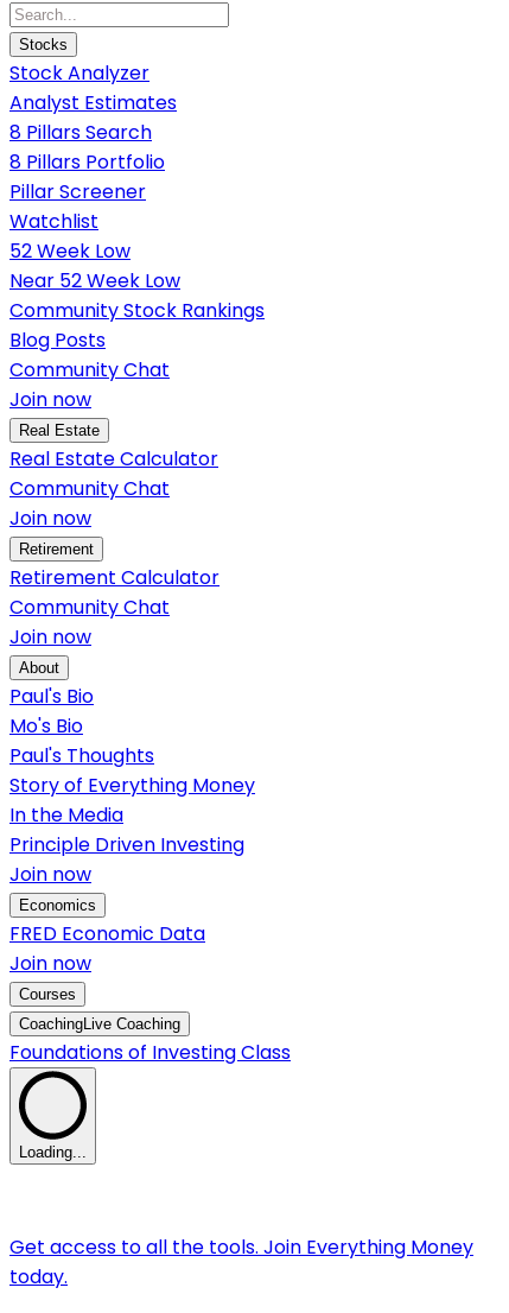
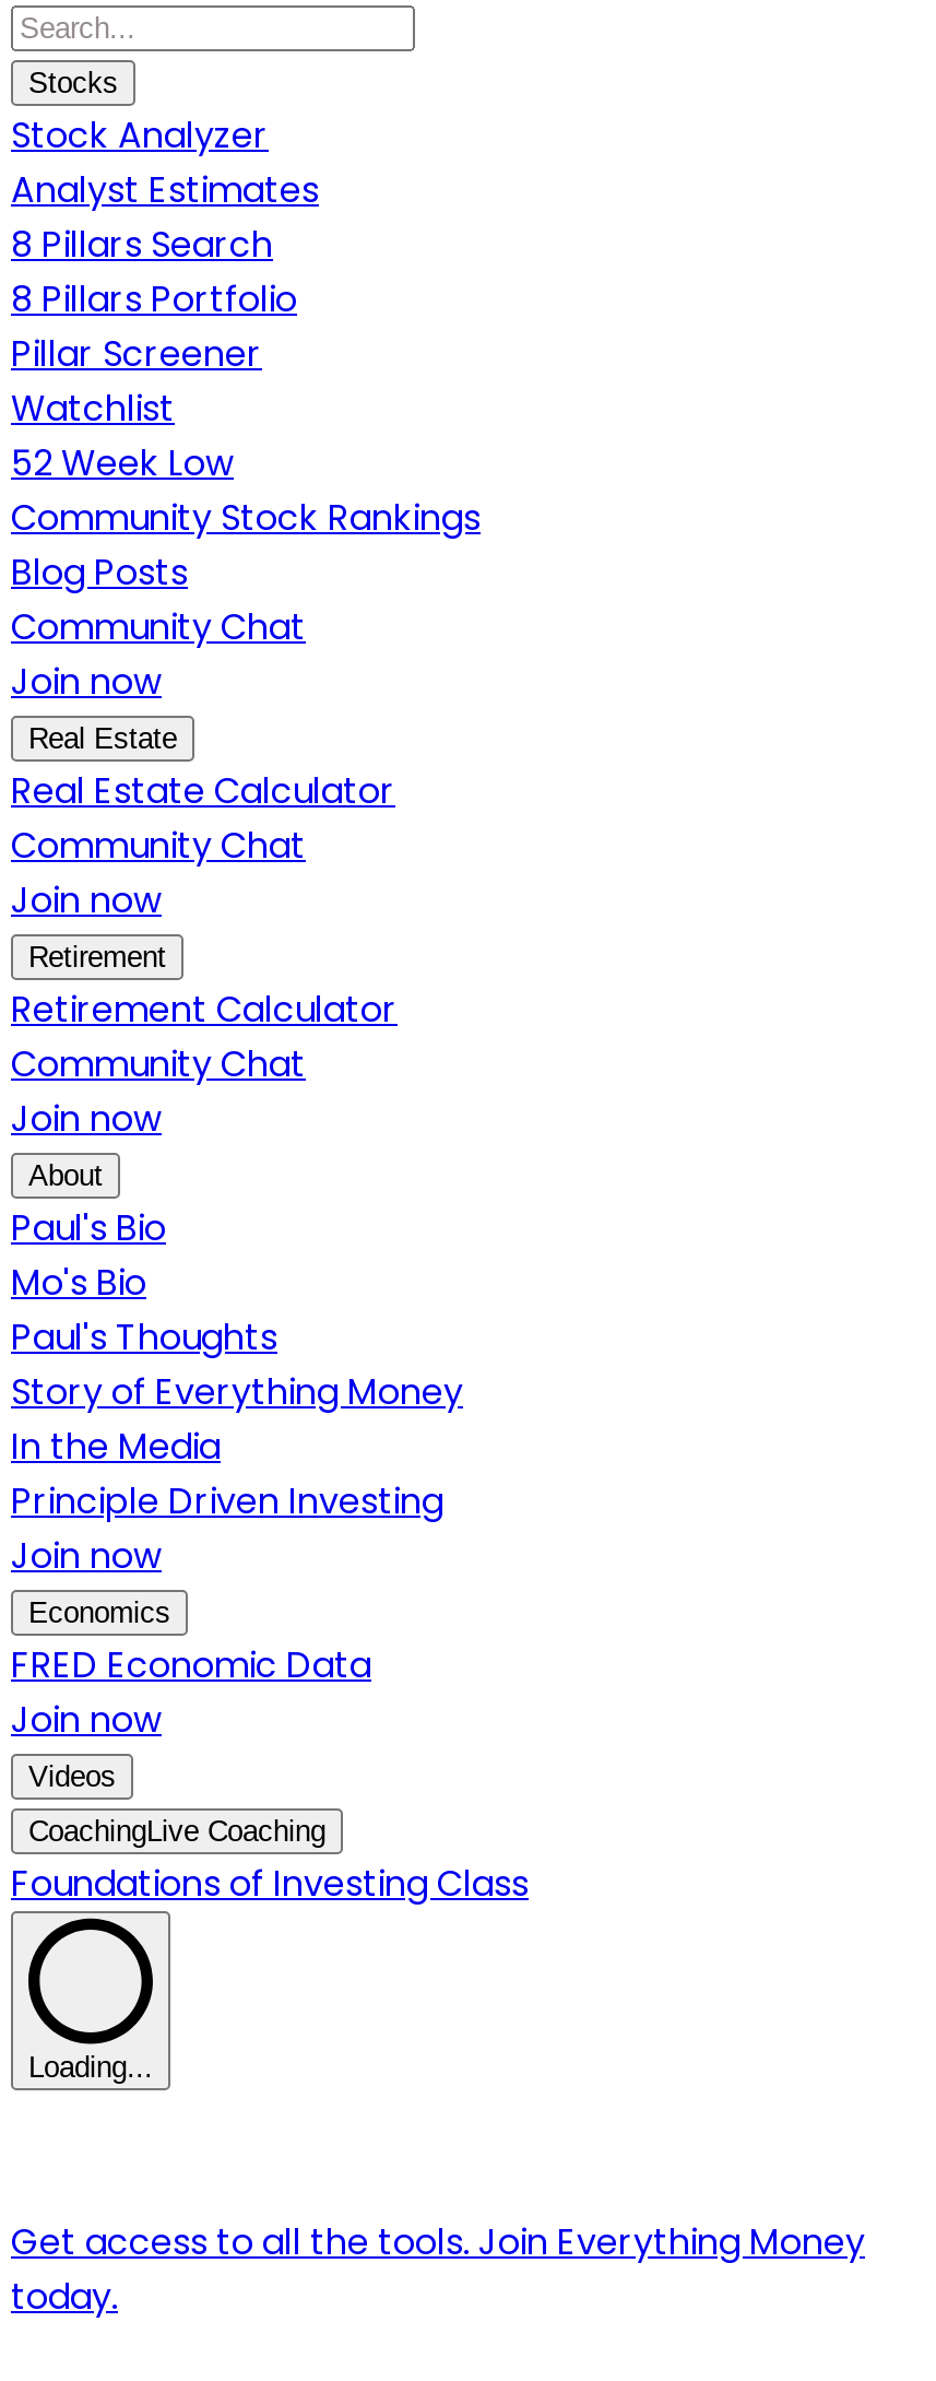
- Near 52 Week Low

- Courses
+ Videos
